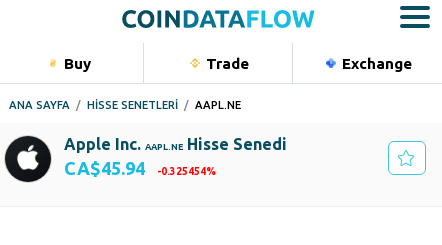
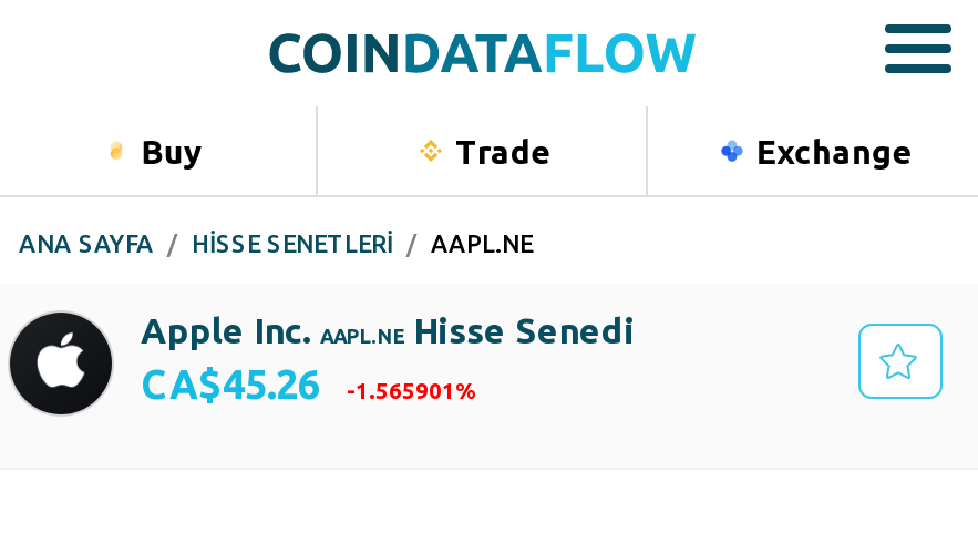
- CA$45.94
- -0.325454%
+ CA$45.26
+ -1.565901%
